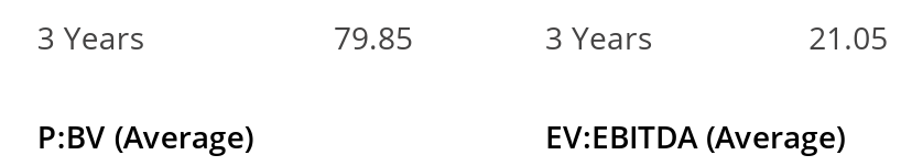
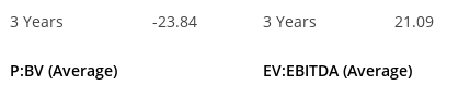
- 79.85
+ -23.84

- 21.05
+ 21.09
